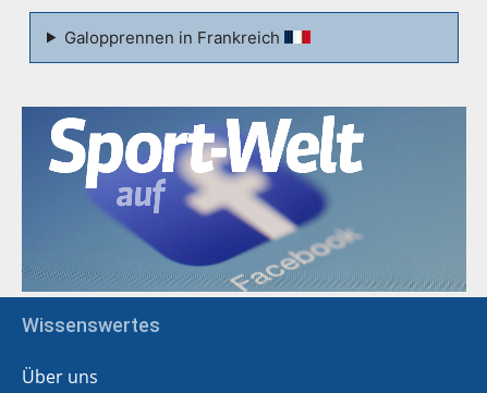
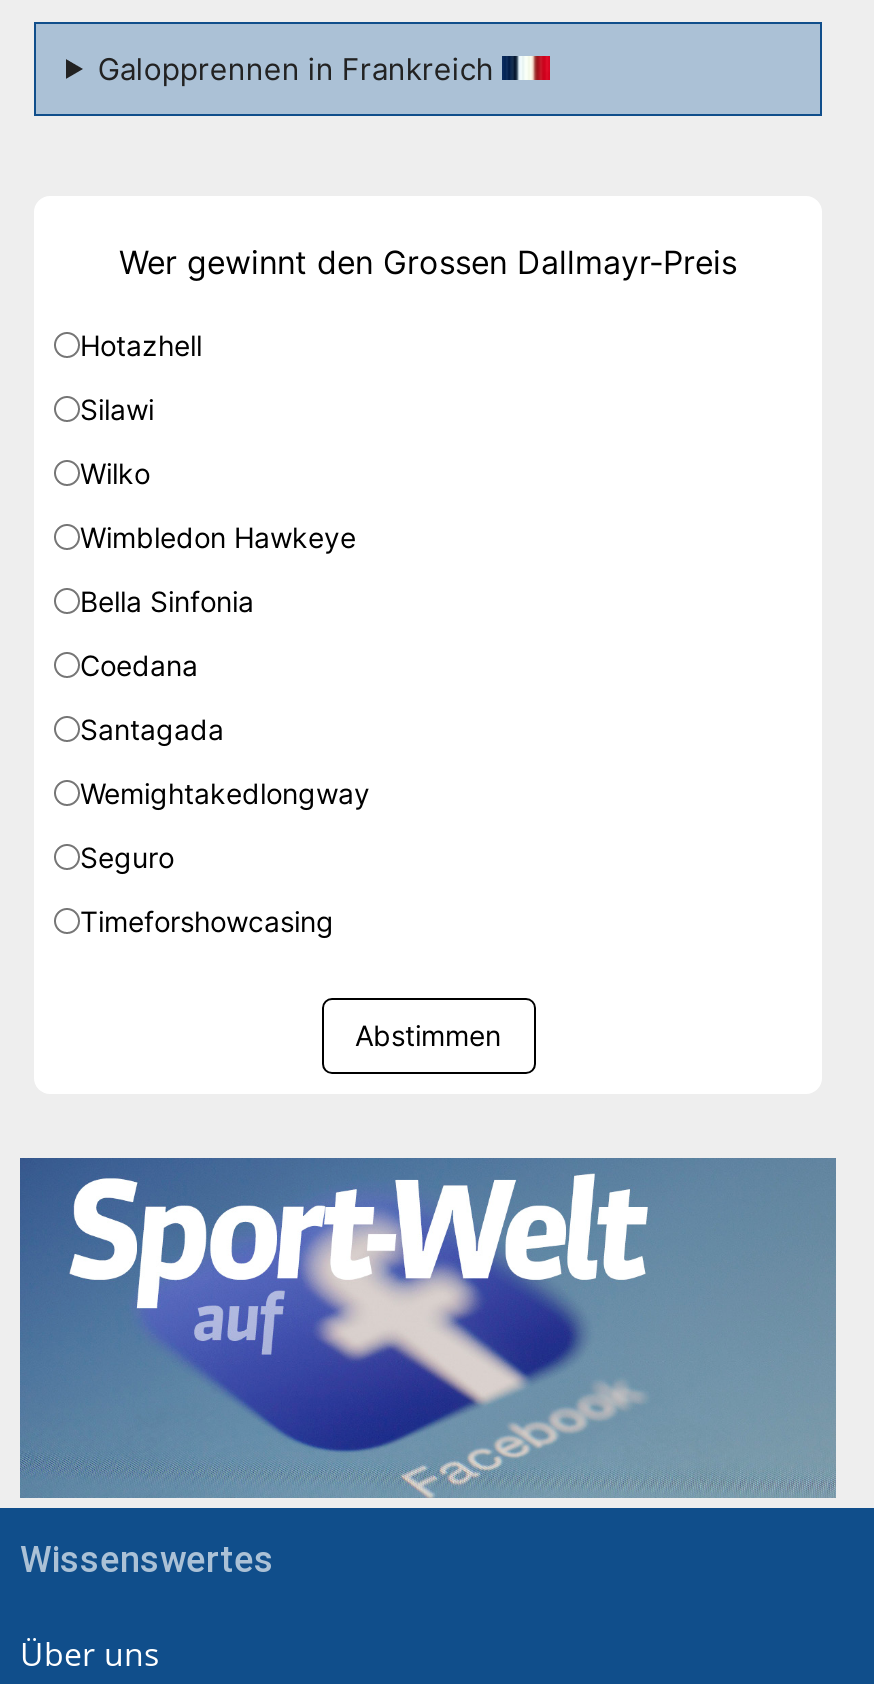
+ Wer gewinnt den Grossen Dallmayr-Preis
+ Hotazhell
+ Silawi
+ Wilko
+ Wimbledon Hawkeye
+ Bella Sinfonia
+ Coedana
+ Santagada
+ Wemightakedlongway
+ Seguro
+ Timeforshowcasing
+ Abstimmen
